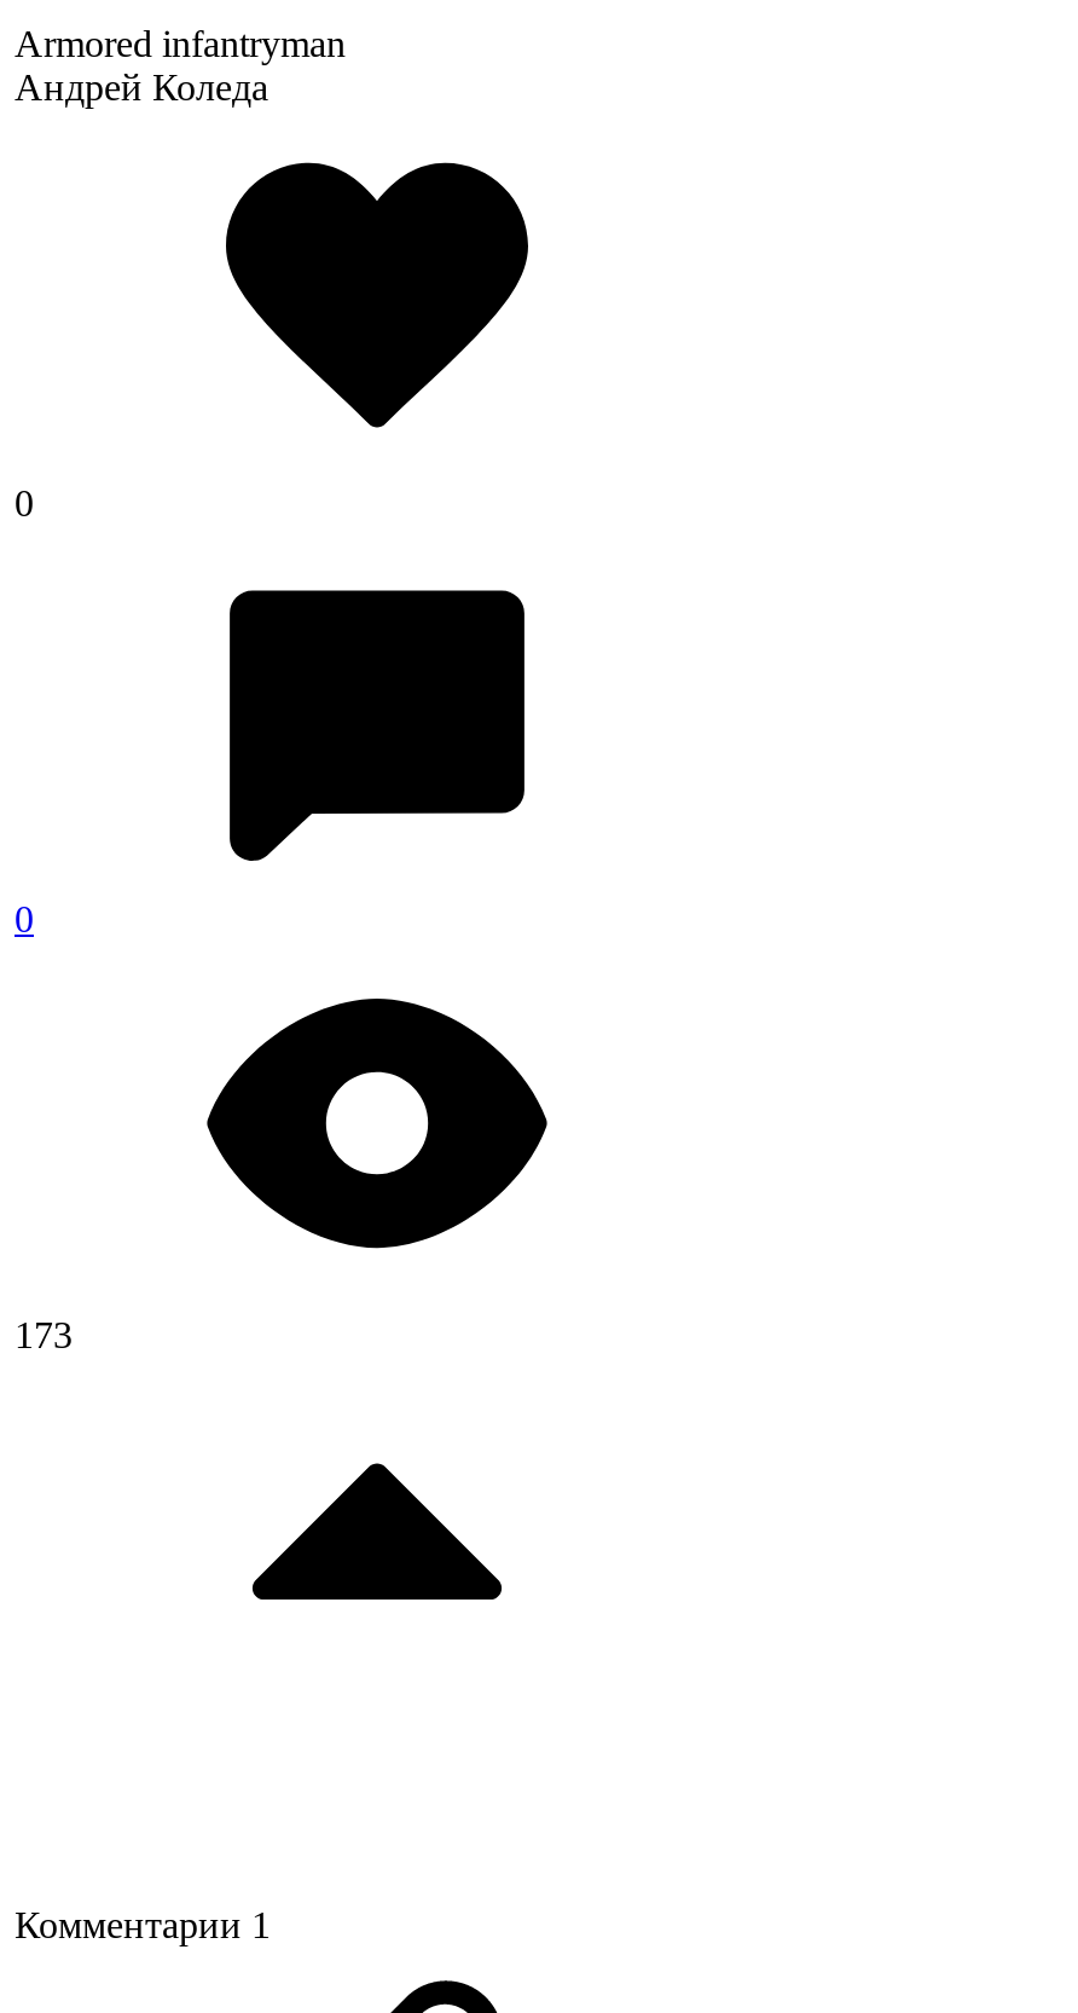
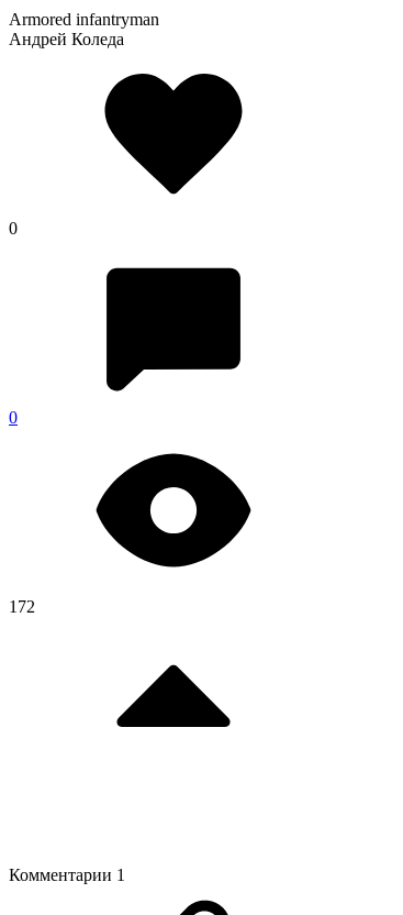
- 173
+ 172
